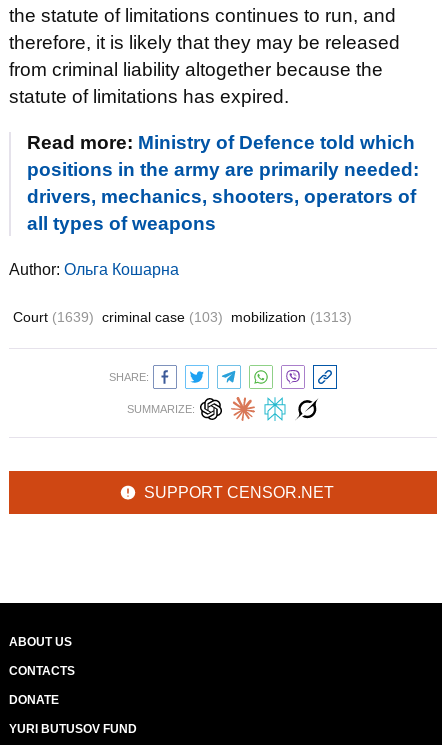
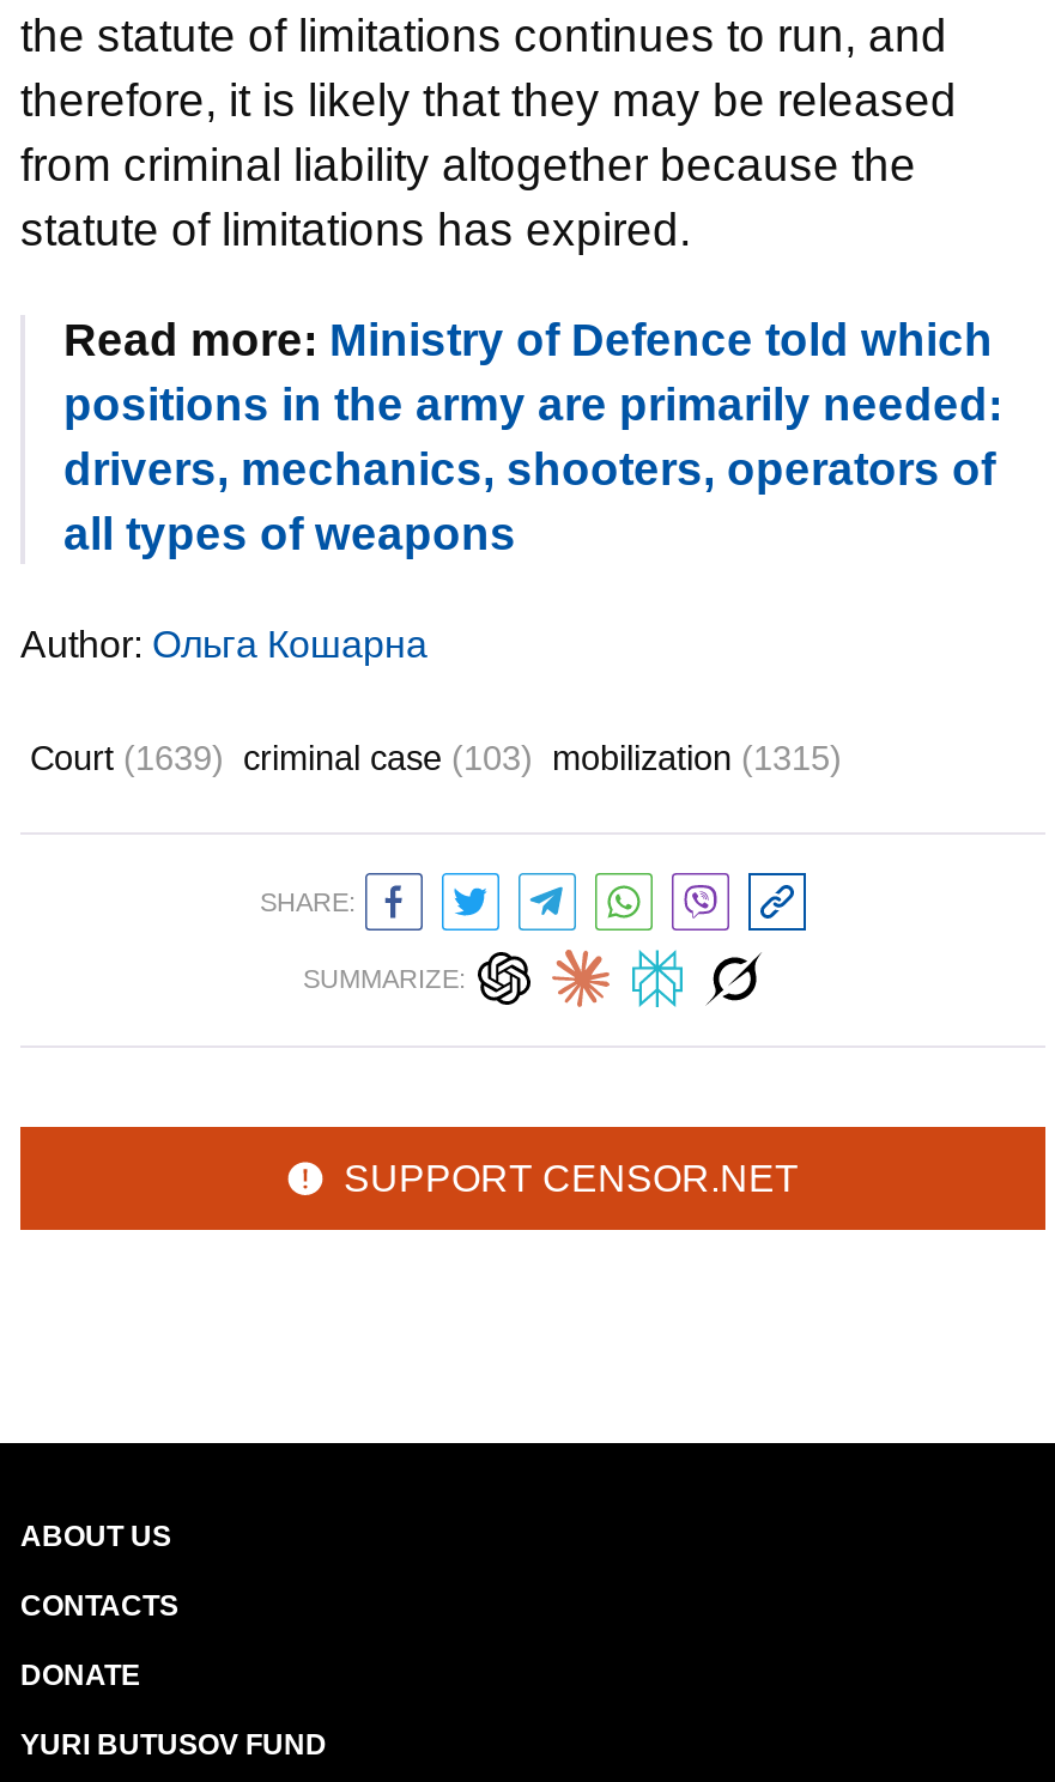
- Court (1639) criminal case (103) mobilization (1313)
+ Court (1639) criminal case (103) mobilization (1315)
